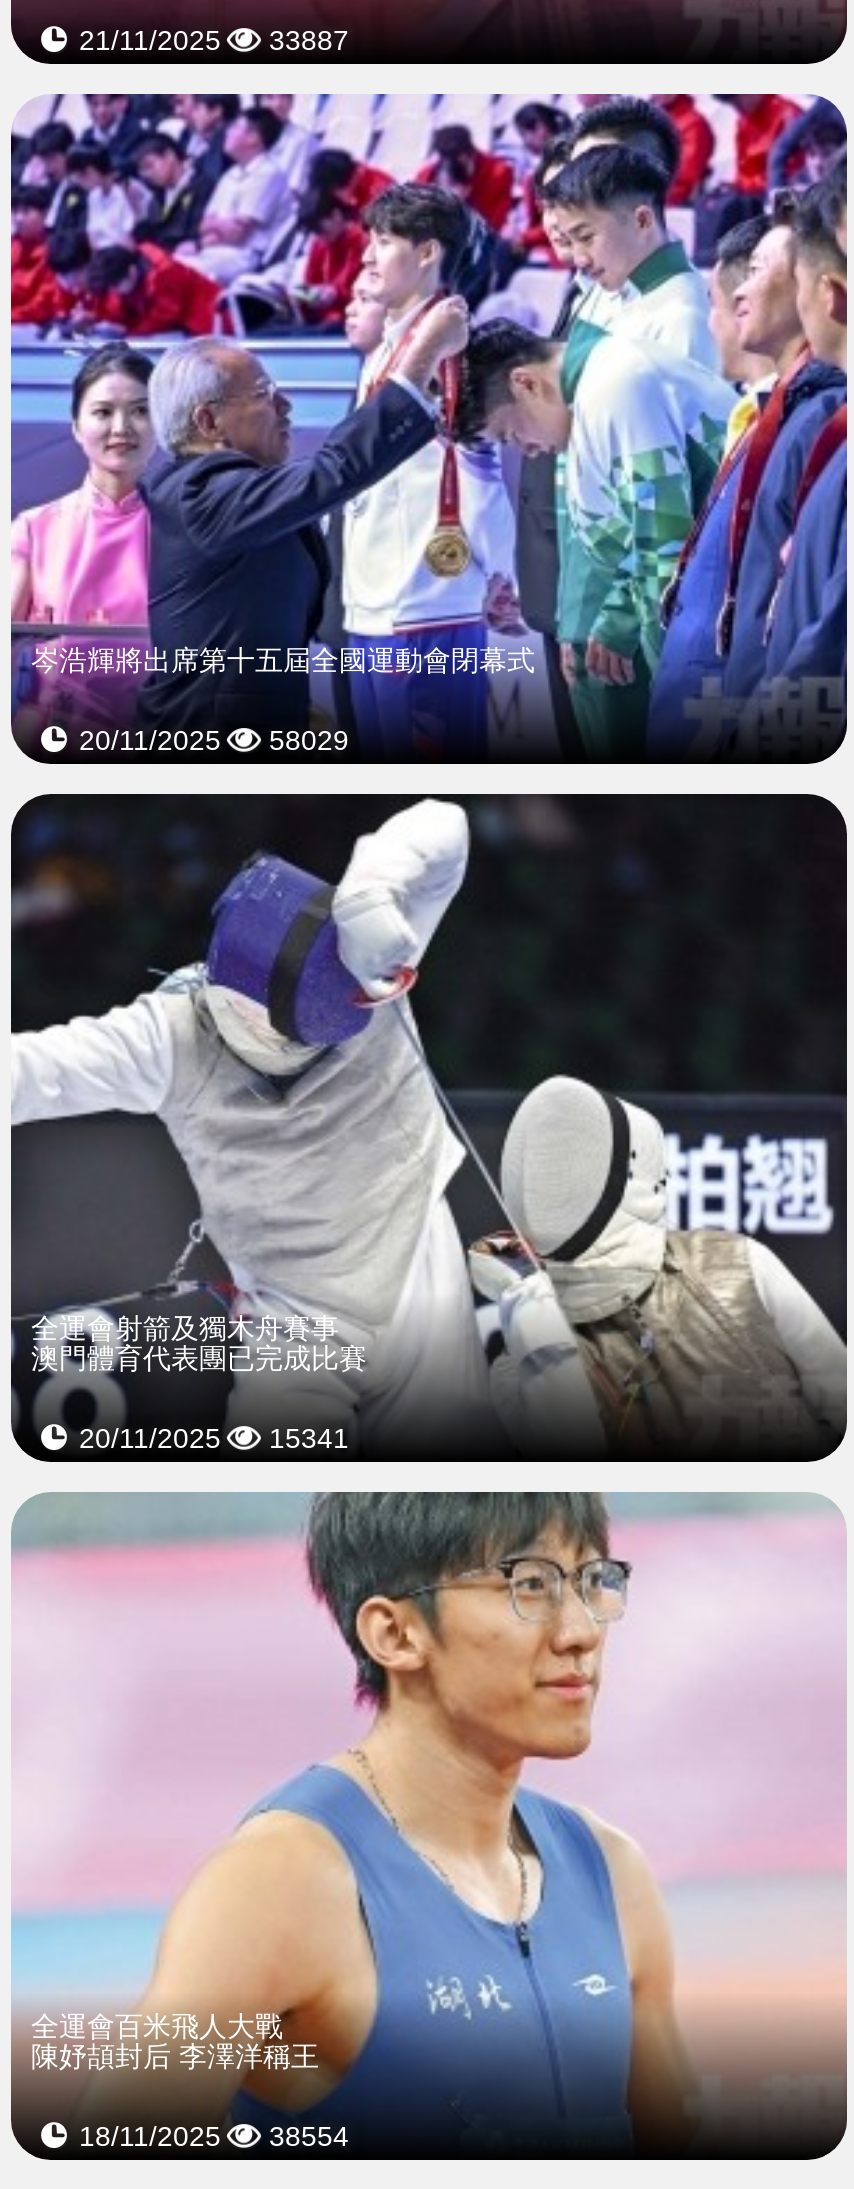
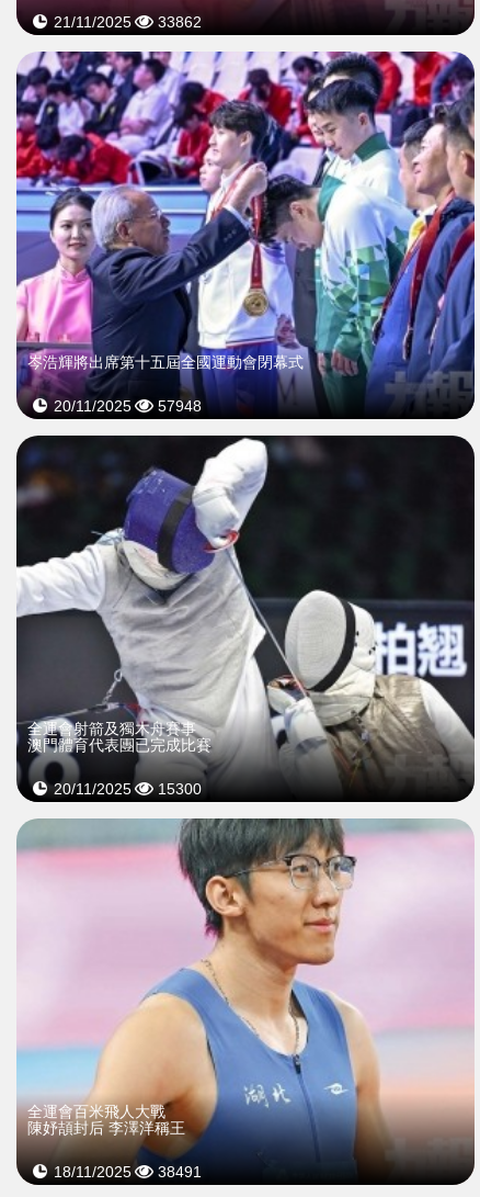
- 21/11/2025 33887
+ 21/11/2025 33862

- 20/11/2025 58029
+ 20/11/2025 57948

- 20/11/2025 15341
+ 20/11/2025 15300

- 18/11/2025 38554
+ 18/11/2025 38491
